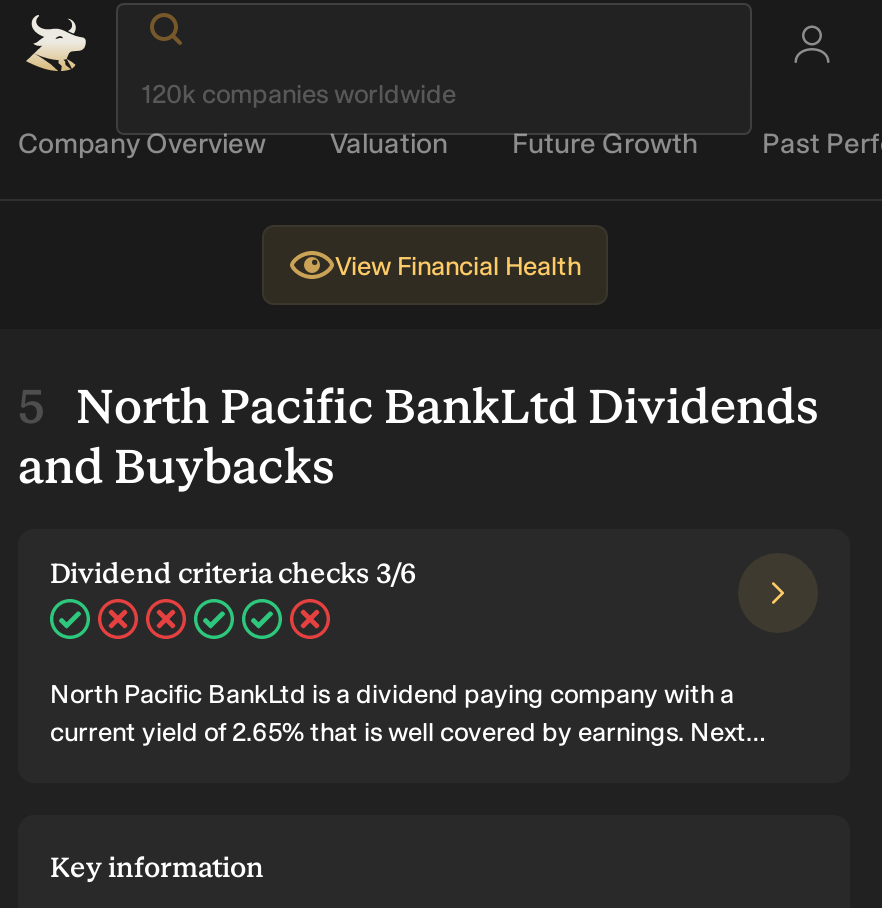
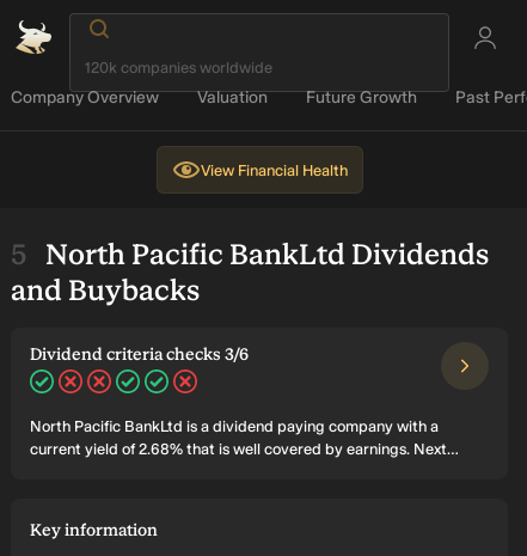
- current yield of 2.65% that is well covered by earnings. Next
+ current yield of 2.68% that is well covered by earnings. Next
